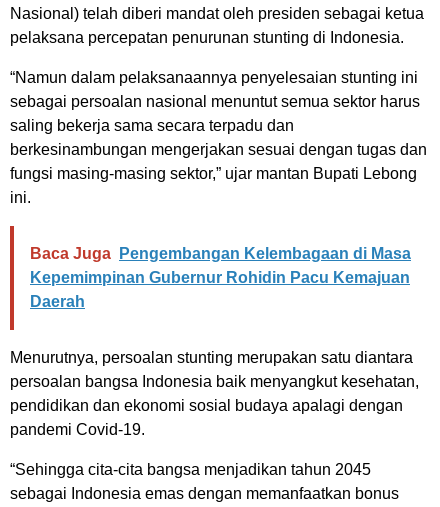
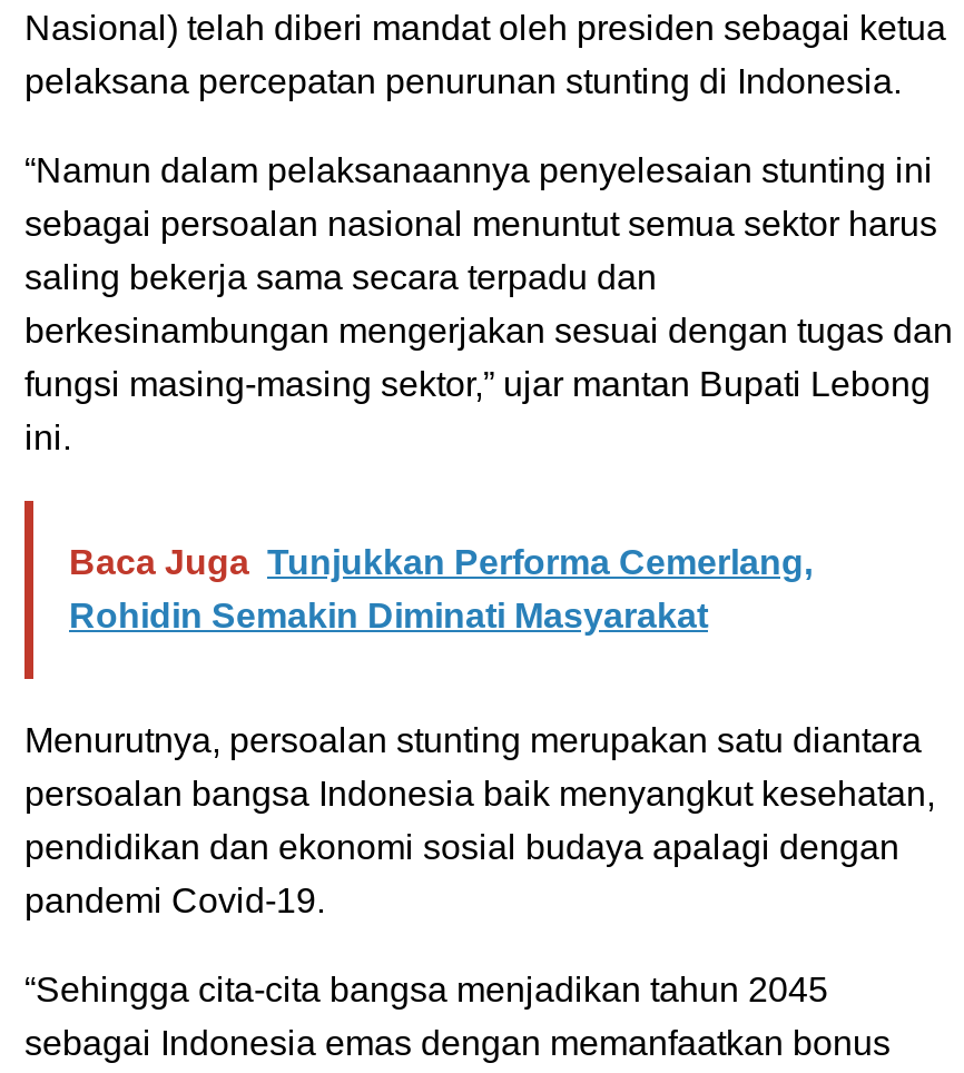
- Baca Juga Pengembangan Kelembagaan di Masa
- Kepemimpinan Gubernur Rohidin Pacu Kemajuan
- Daerah
+ Baca Juga Tunjukkan Performa Cemerlang,
+ Rohidin Semakin Diminati Masyarakat
